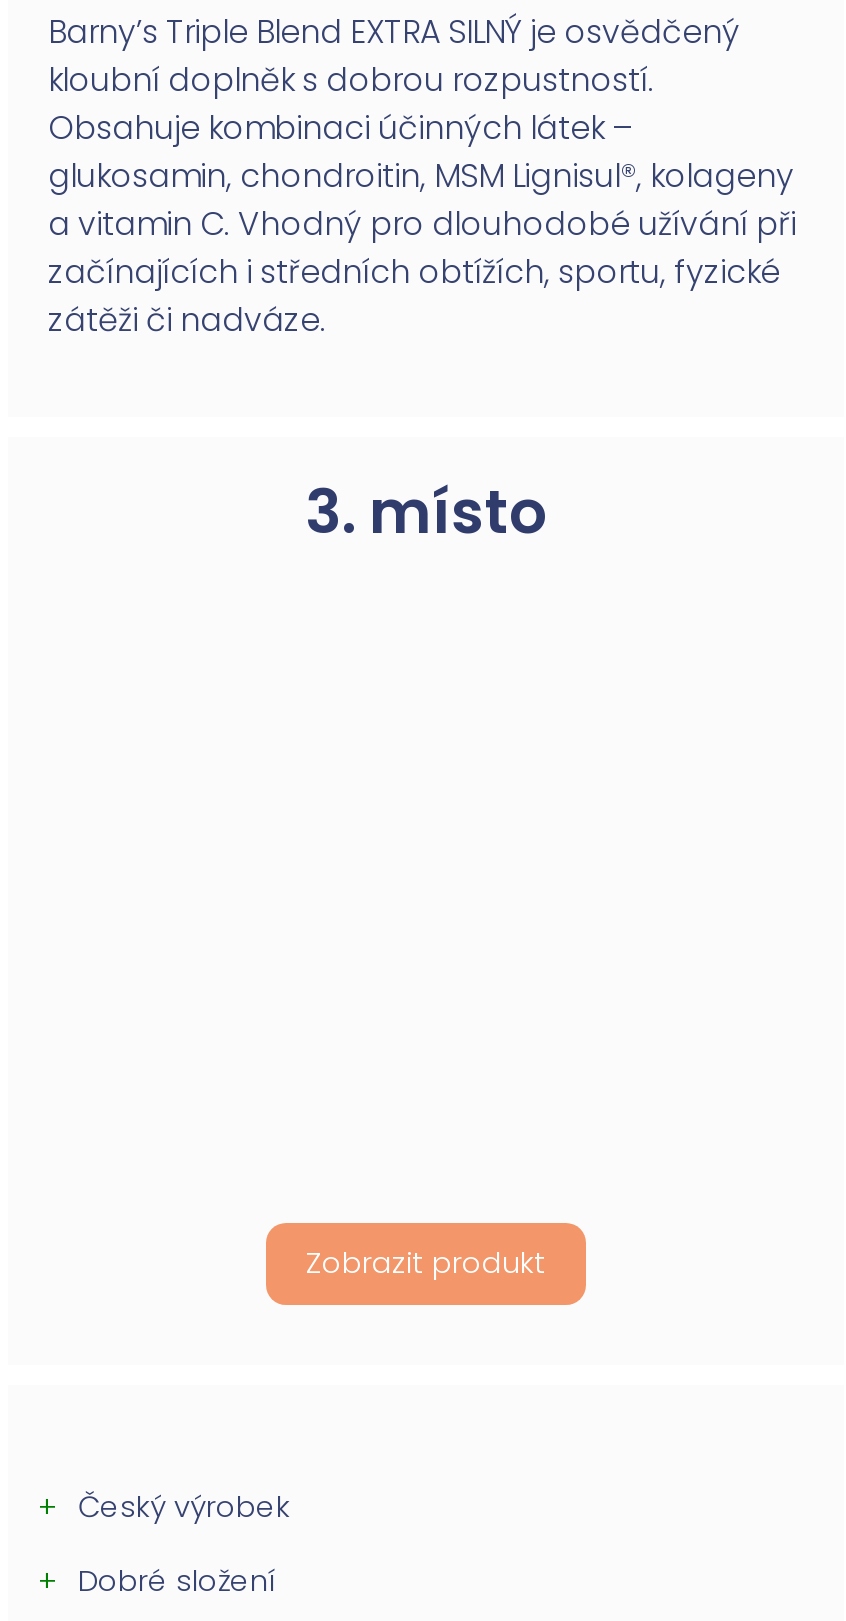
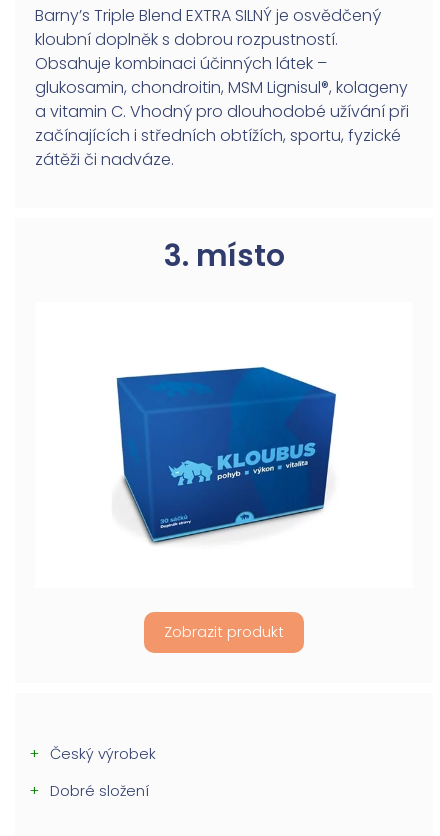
+ [image]
